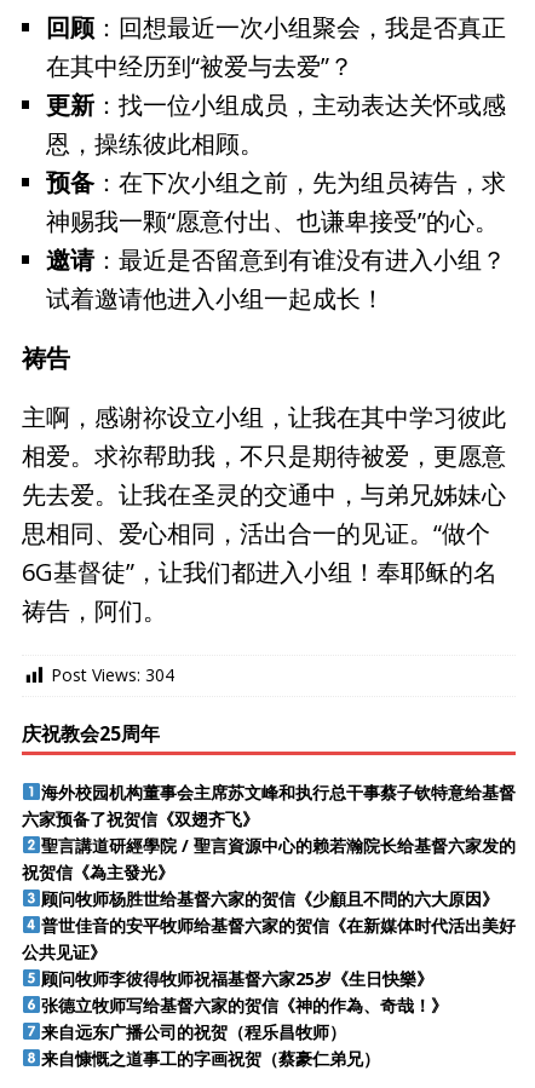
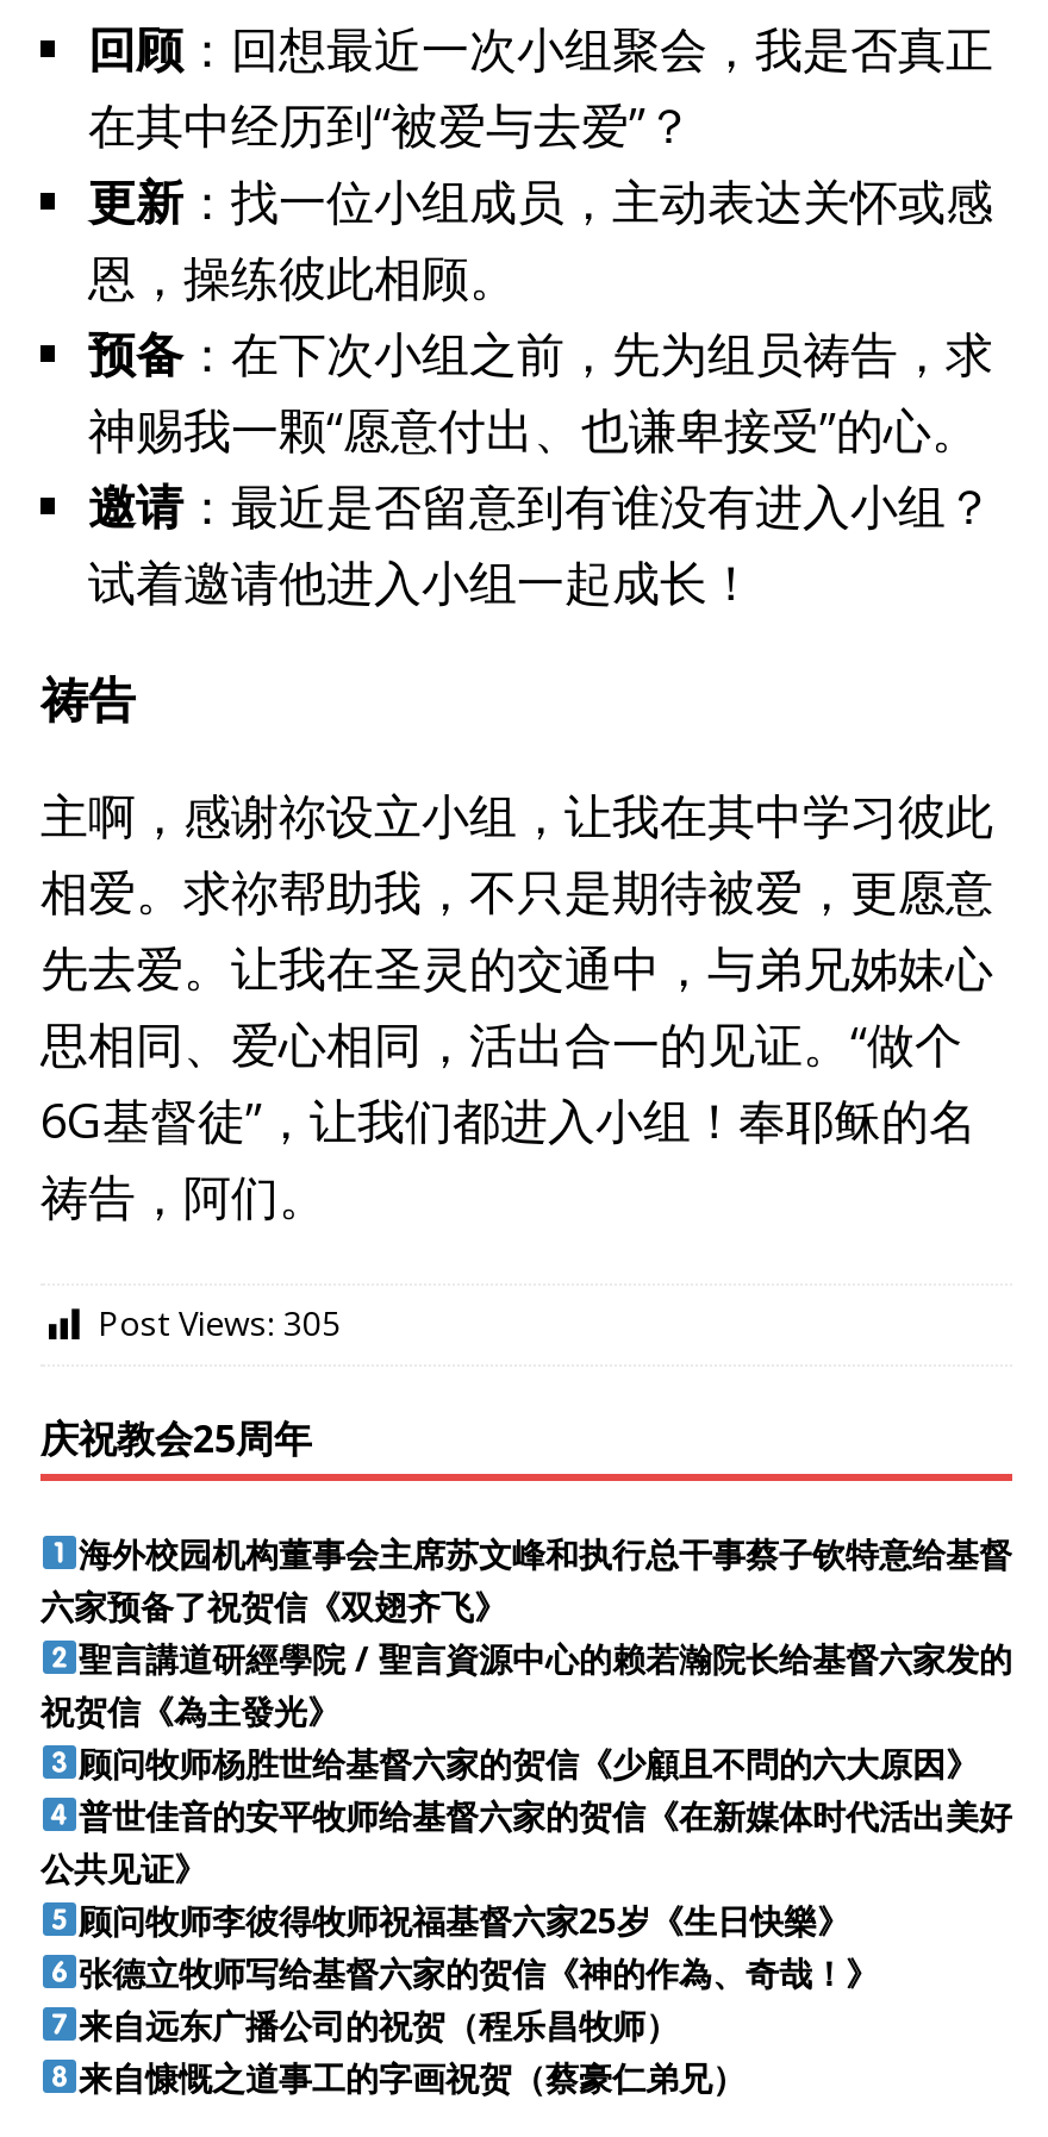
- Post Views: 304
+ Post Views: 305
